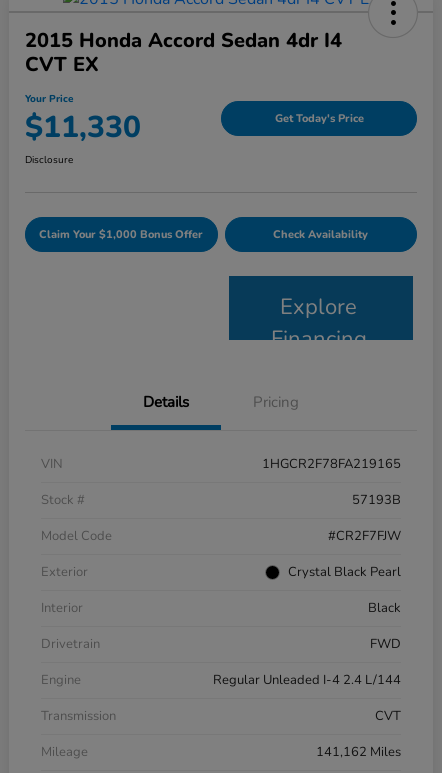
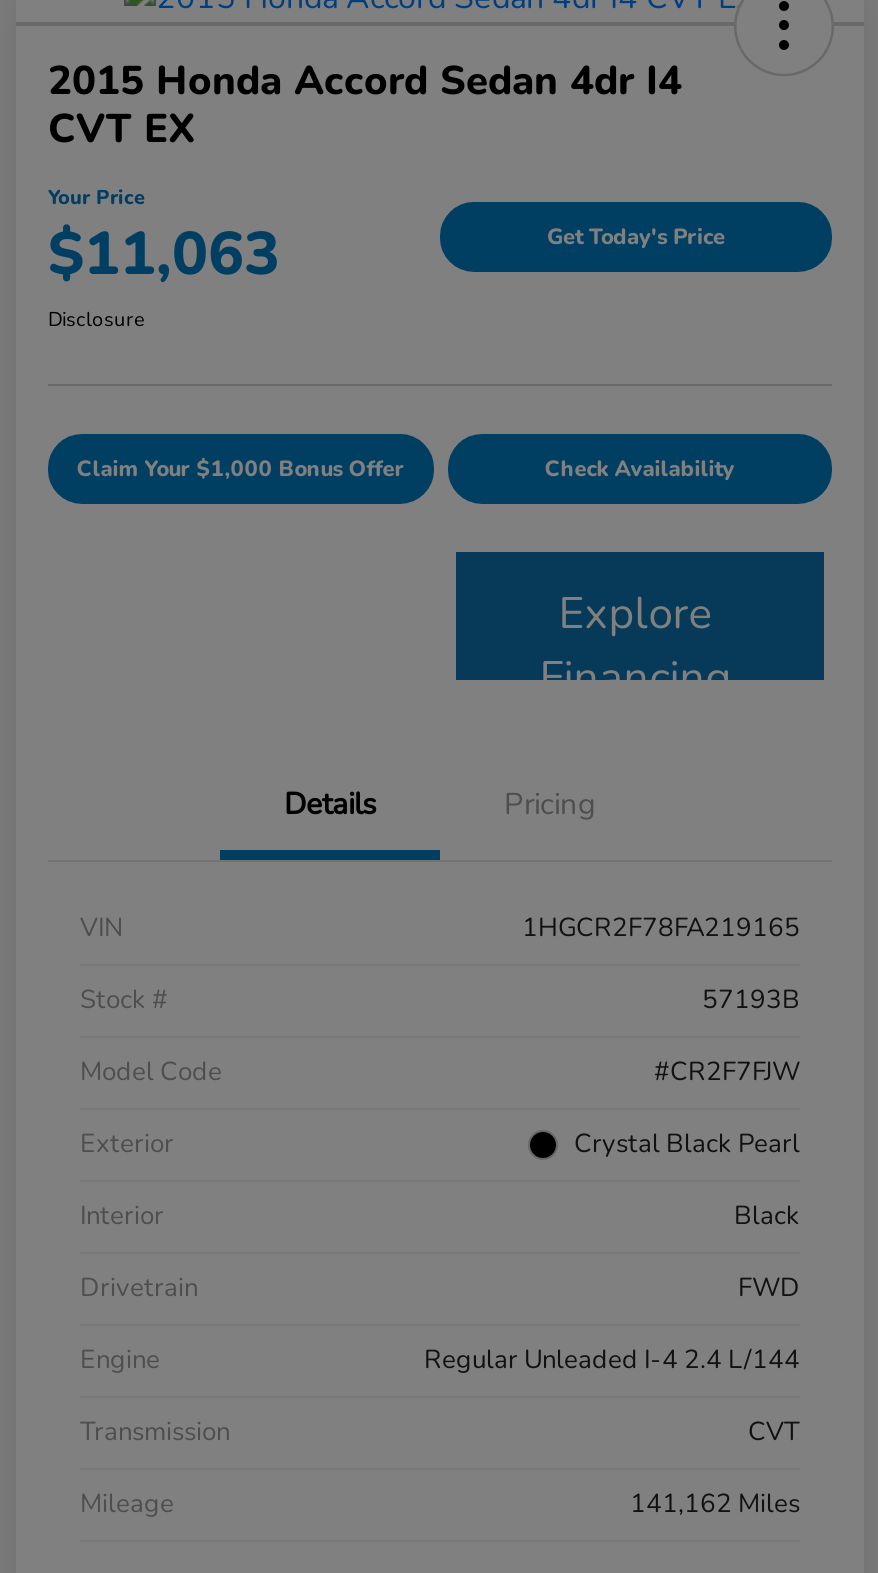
- $11,330
+ $11,063
